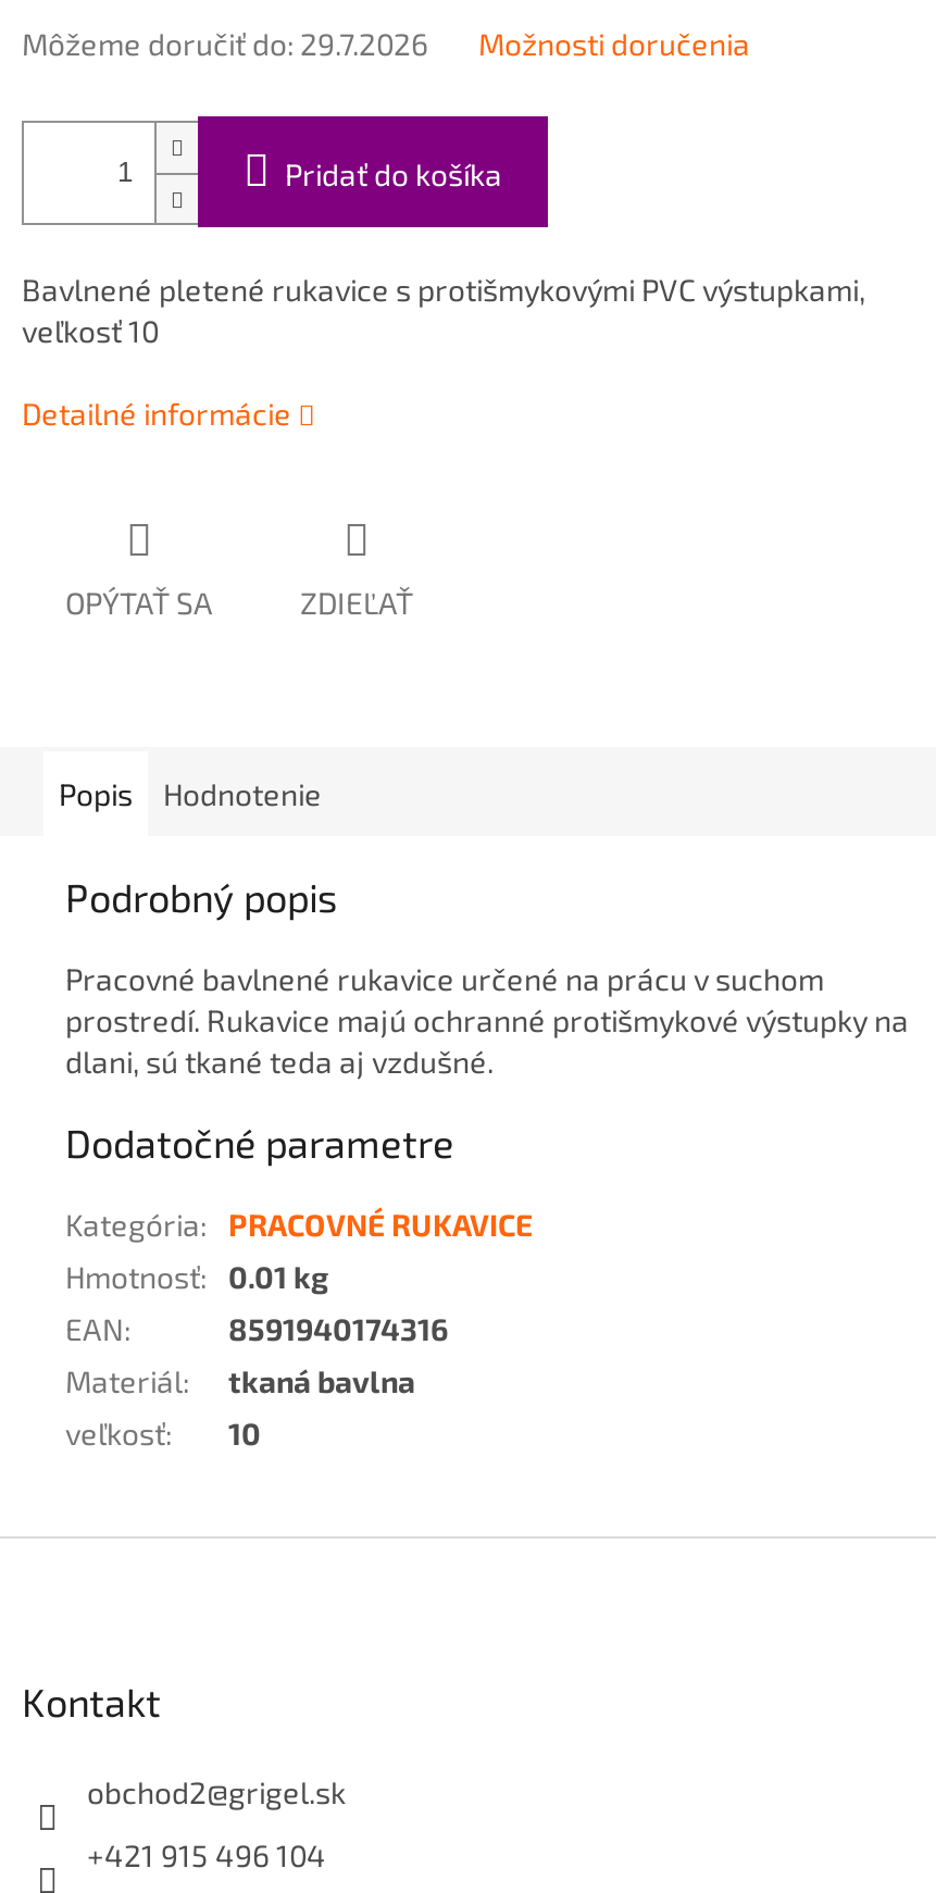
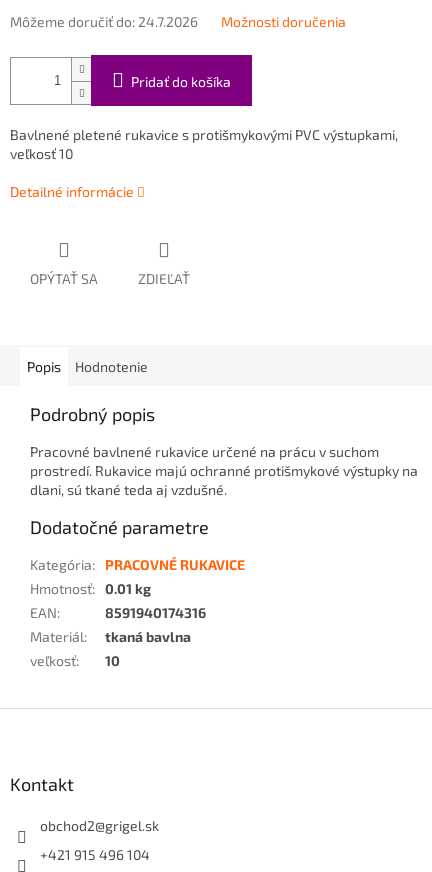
- Môžeme doručiť do: 29.7.2026
+ Môžeme doručiť do: 24.7.2026
